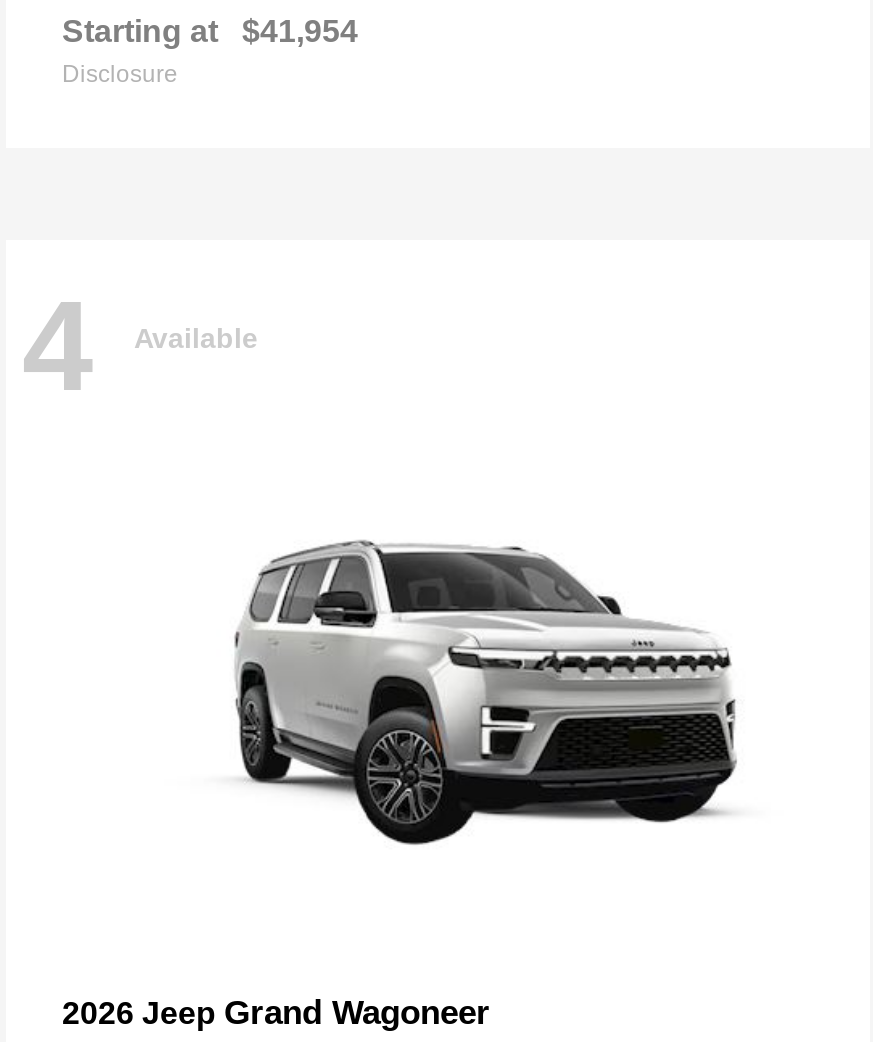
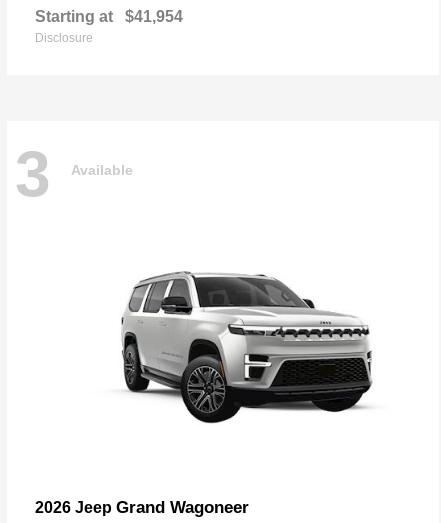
- 4 Available
+ 3 Available
